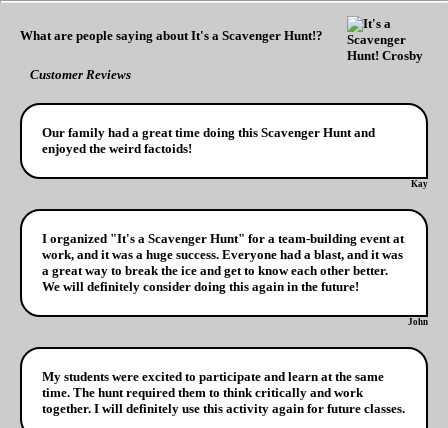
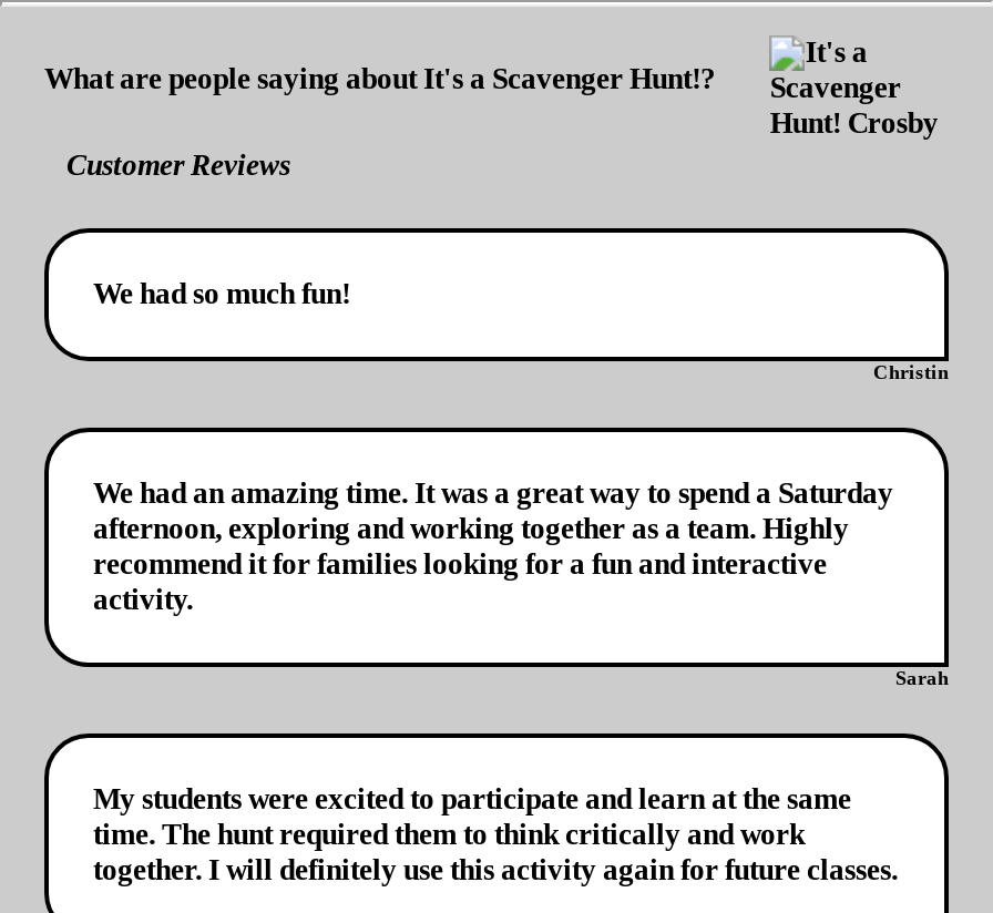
- Our family had a great time doing this Scavenger Hunt and
- enjoyed the weird factoids!
+ We had so much fun!

- Kay
+ Christin

- I organized "It's a Scavenger Hunt" for a team-building event at
- work, and it was a huge success. Everyone had a blast, and it was
- a great way to break the ice and get to know each other better.
- We will definitely consider doing this again in the future!
+ We had an amazing time. It was a great way to spend a Saturday
+ afternoon, exploring and working together as a team. Highly
+ recommend it for families looking for a fun and interactive
+ activity.

- John
+ Sarah
